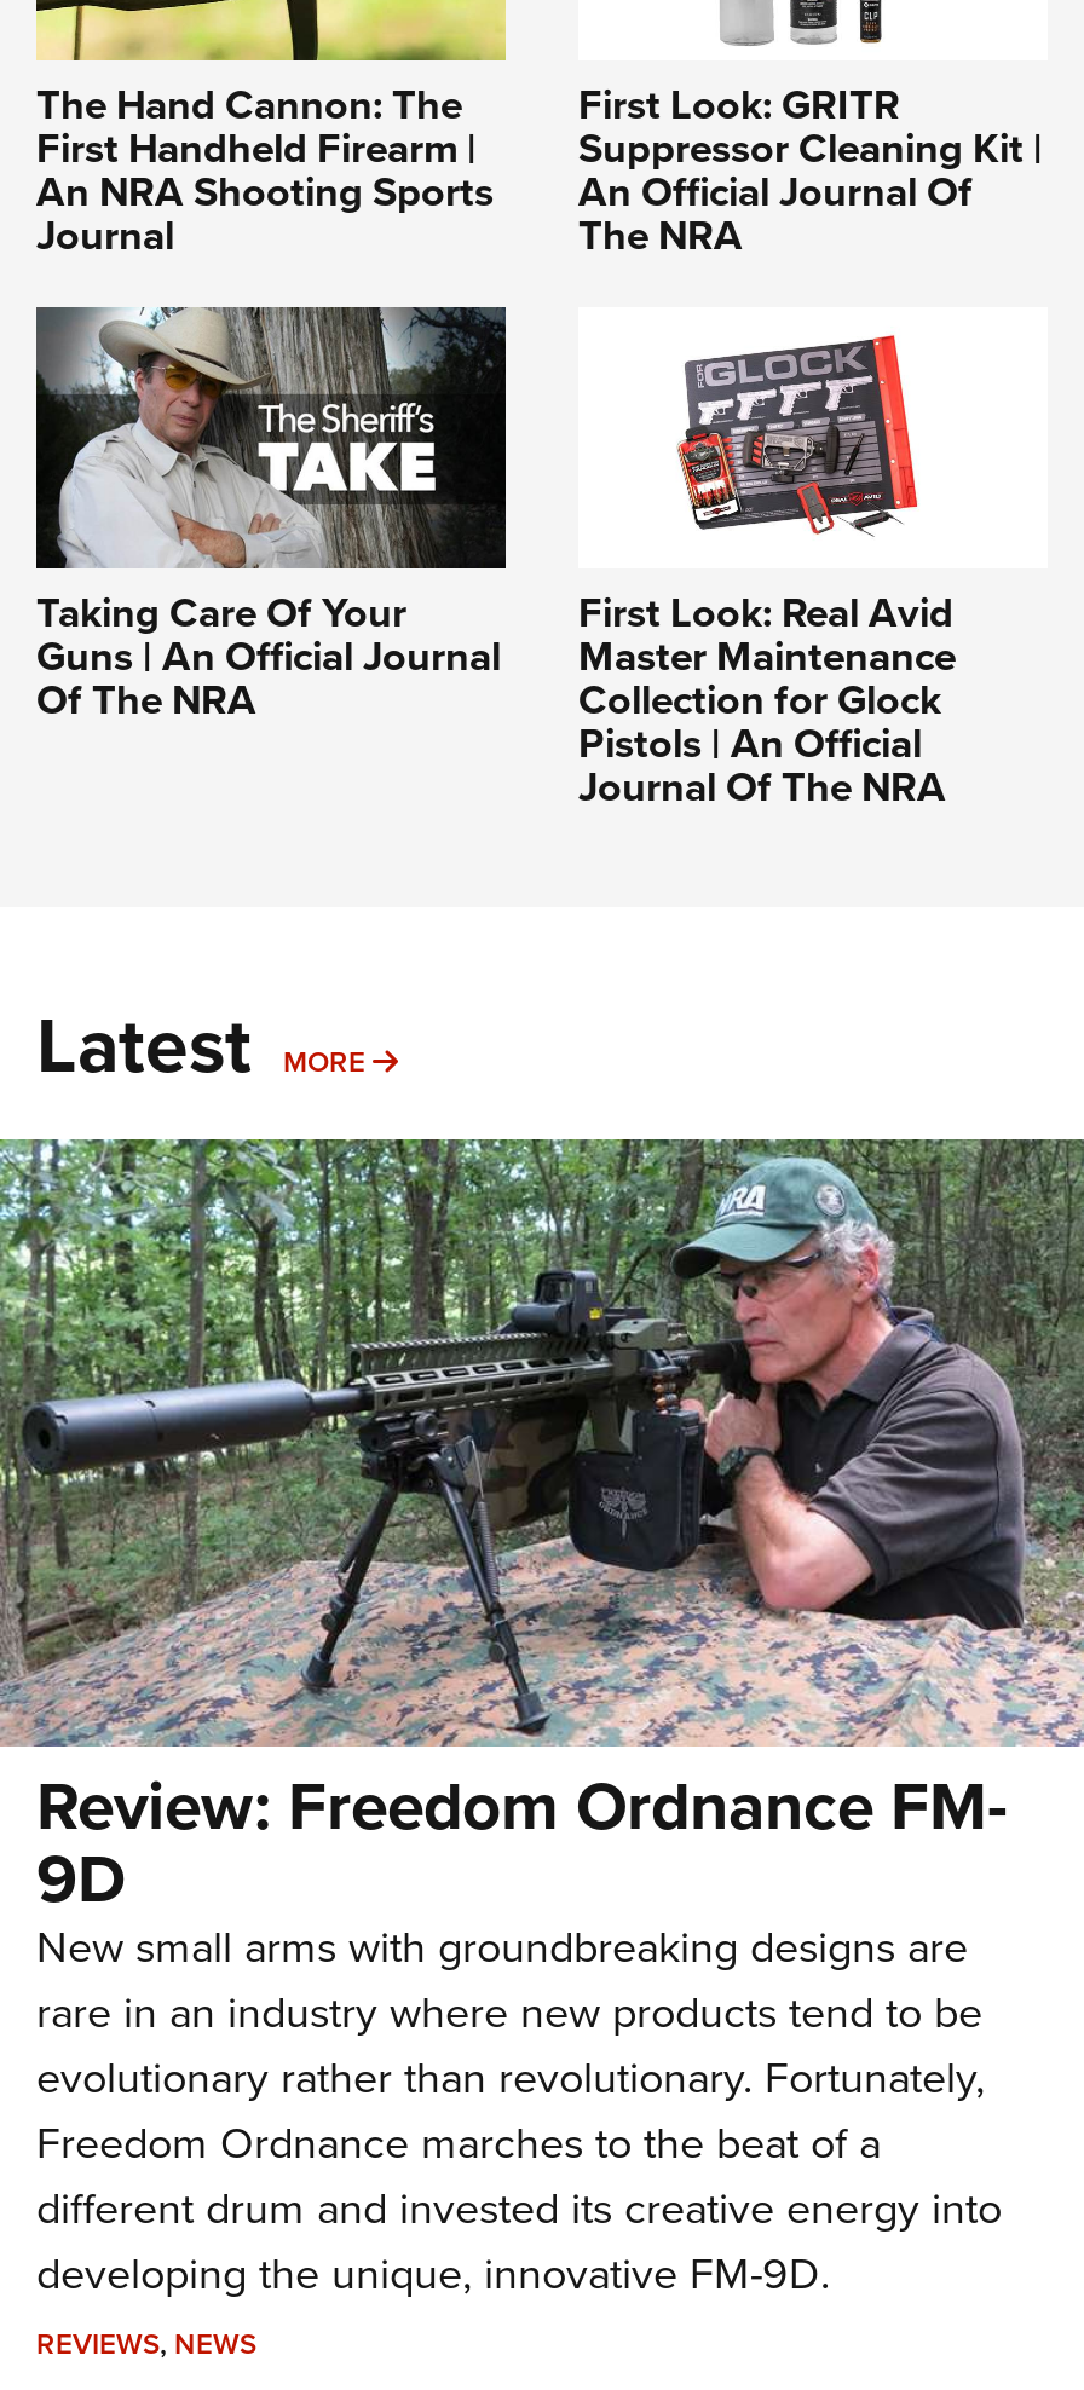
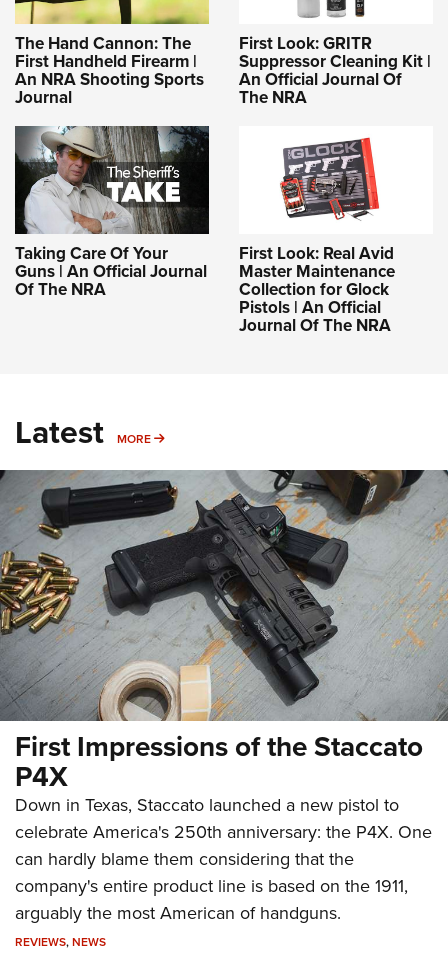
- [image]
- Review: Freedom Ordnance FM-
- 9D
- New small arms with groundbreaking designs are
- rare in an industry where new products tend to be
- evolutionary rather than revolutionary. Fortunately,
- Freedom Ordnance marches to the beat of a
- different drum and invested its creative energy into
- developing the unique, innovative FM-9D.
+ [image]
+ First Impressions of the Staccato
+ P4X
+ Down in Texas, Staccato launched a new pistol to
+ celebrate America's 250th anniversary: the P4X. One
+ can hardly blame them considering that the
+ company's entire product line is based on the 1911,
+ arguably the most American of handguns.
